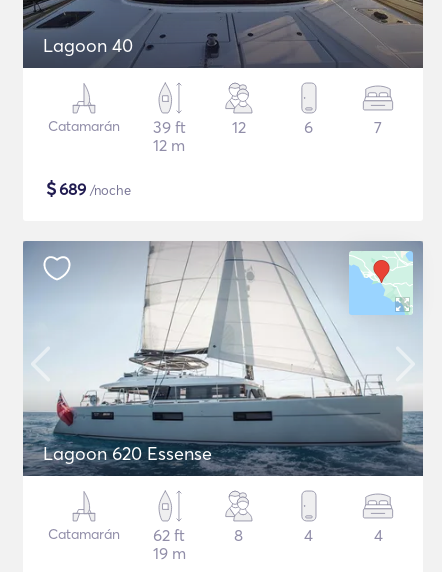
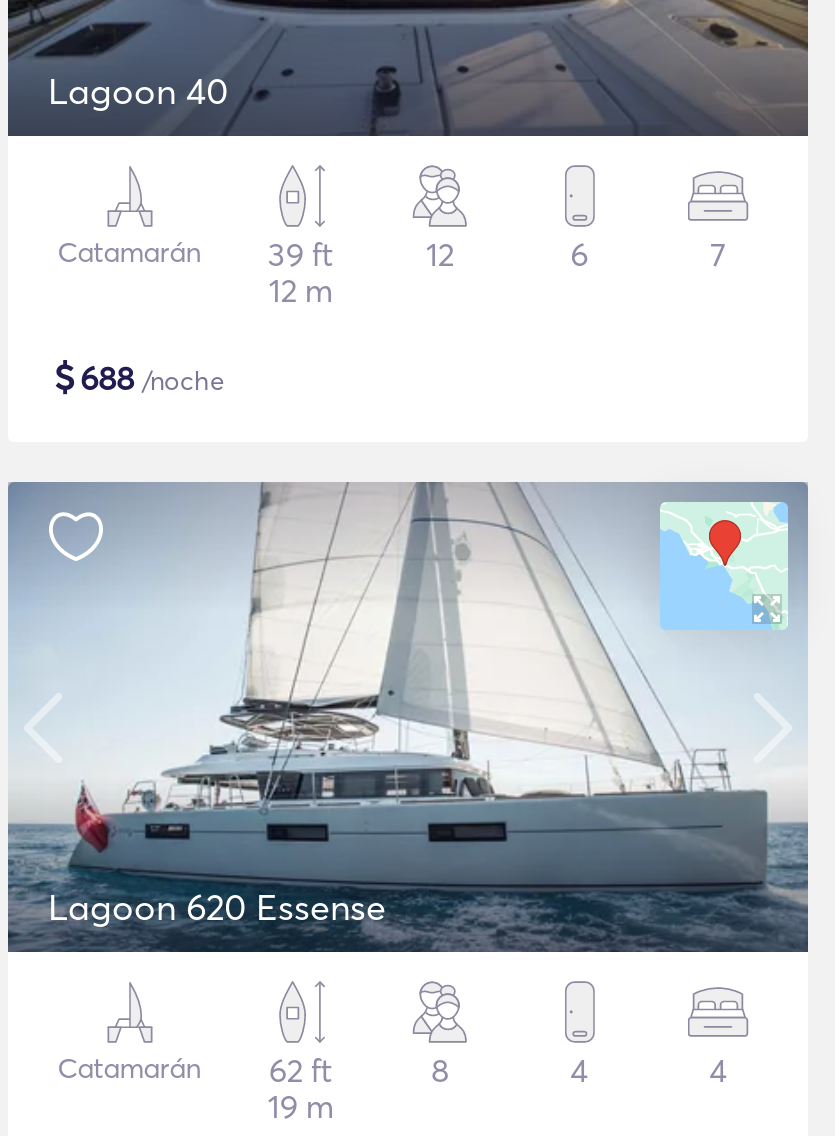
- $689 /noche
+ $688 /noche
